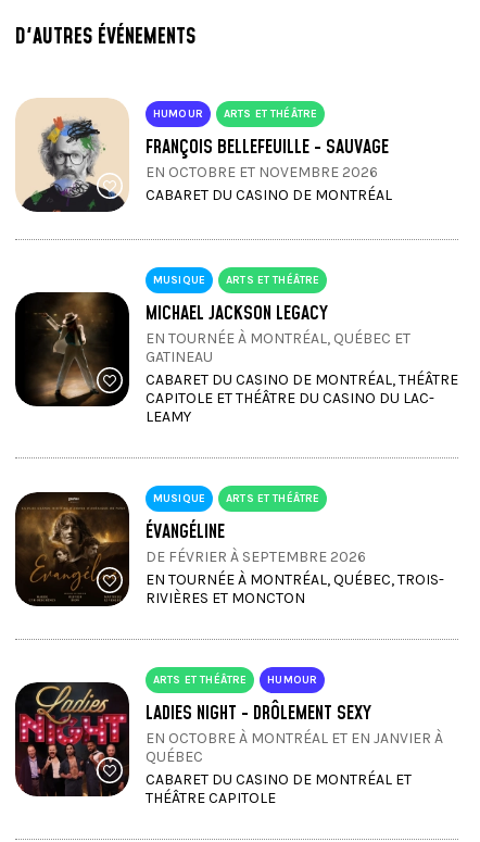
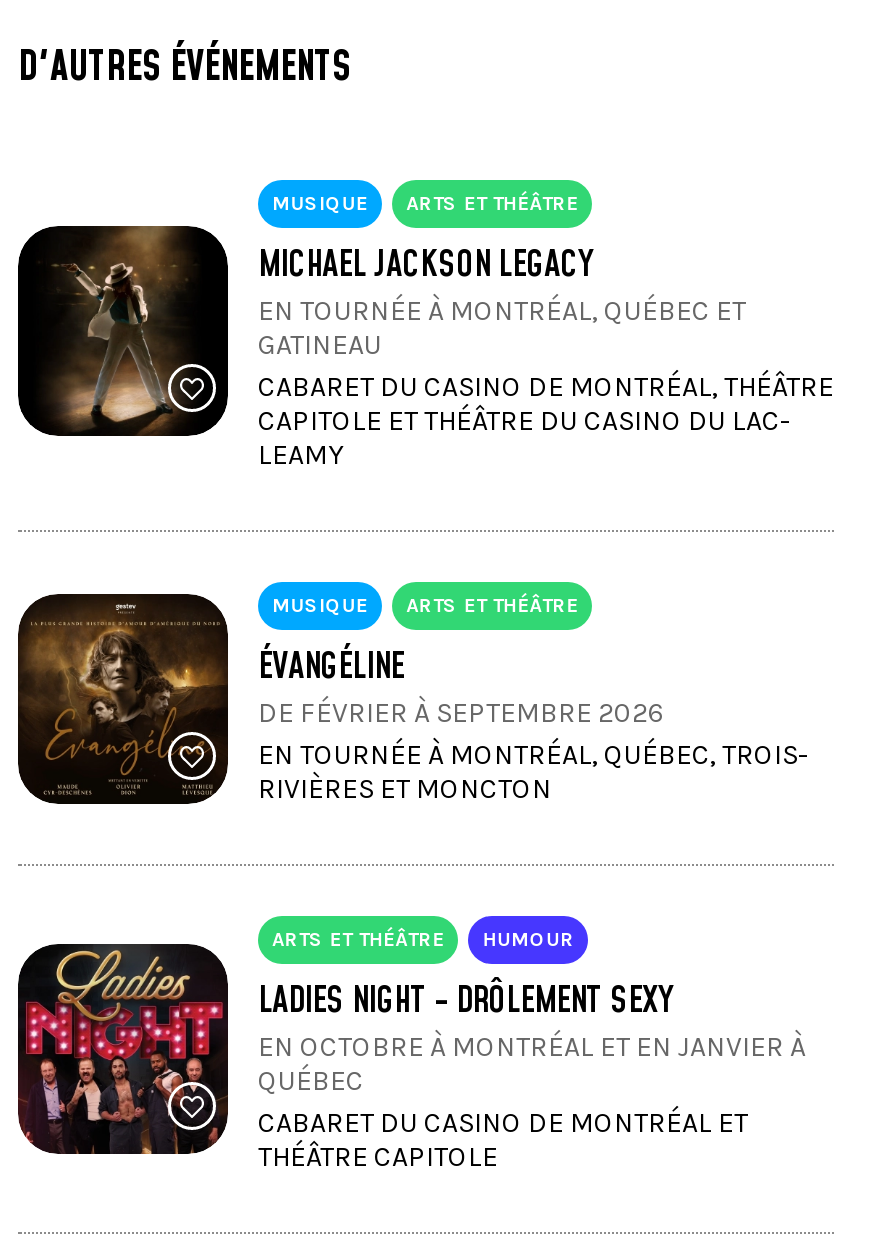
- [image]
- HUMOUR
- ARTS ET THÉÂTRE
- FRANÇOIS BELLEFEUILLE - SAUVAGE
- EN OCTOBRE ET NOVEMBRE 2026
- CABARET DU CASINO DE MONTRÉAL
